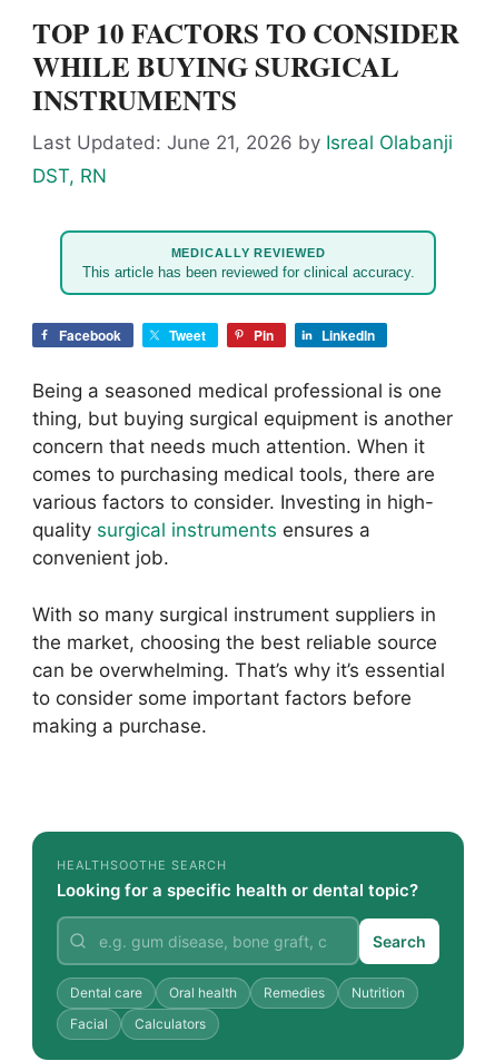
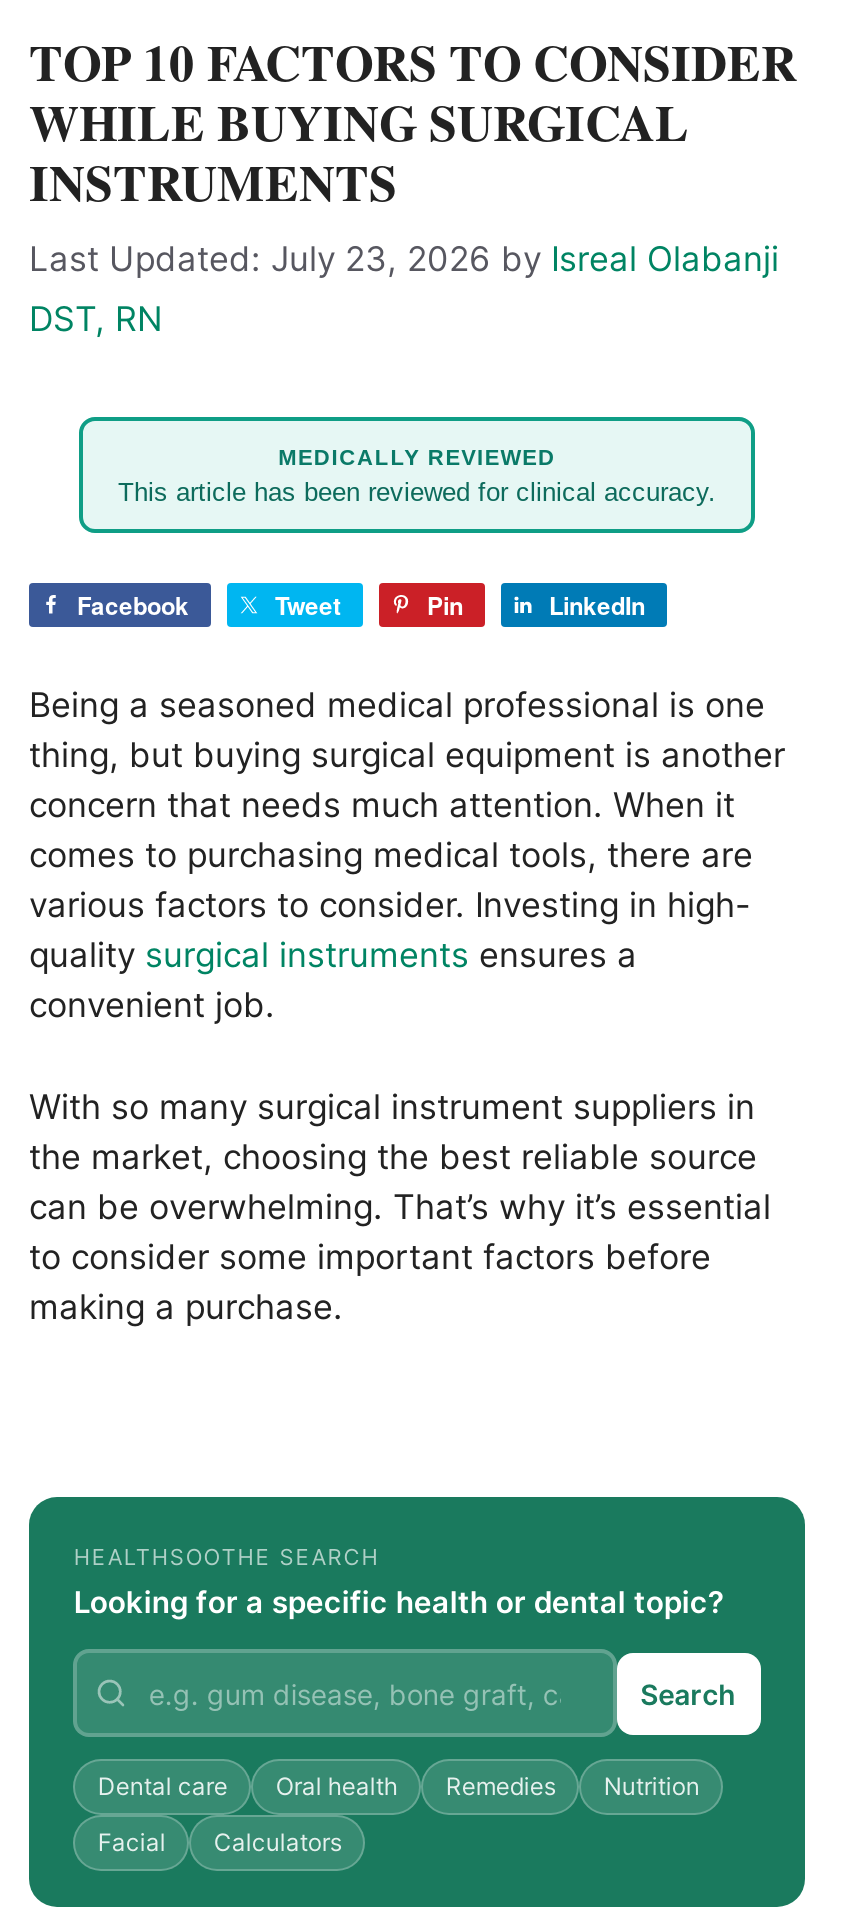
- Last Updated: June 21, 2026 by Isreal Olabanji
+ Last Updated: July 23, 2026 by Isreal Olabanji
